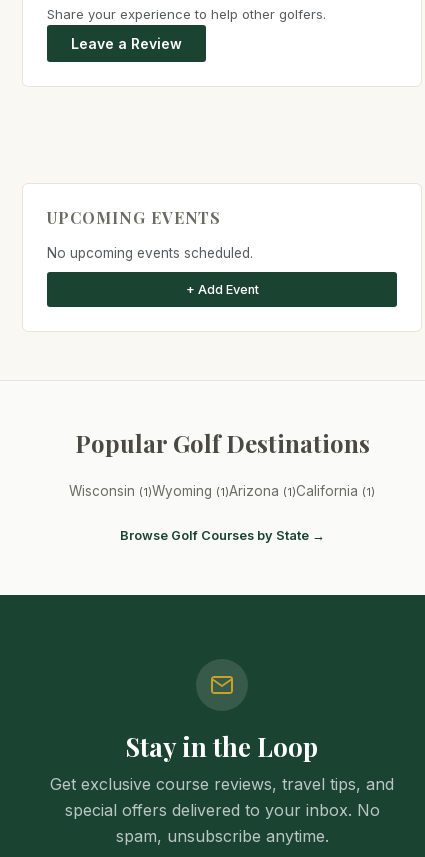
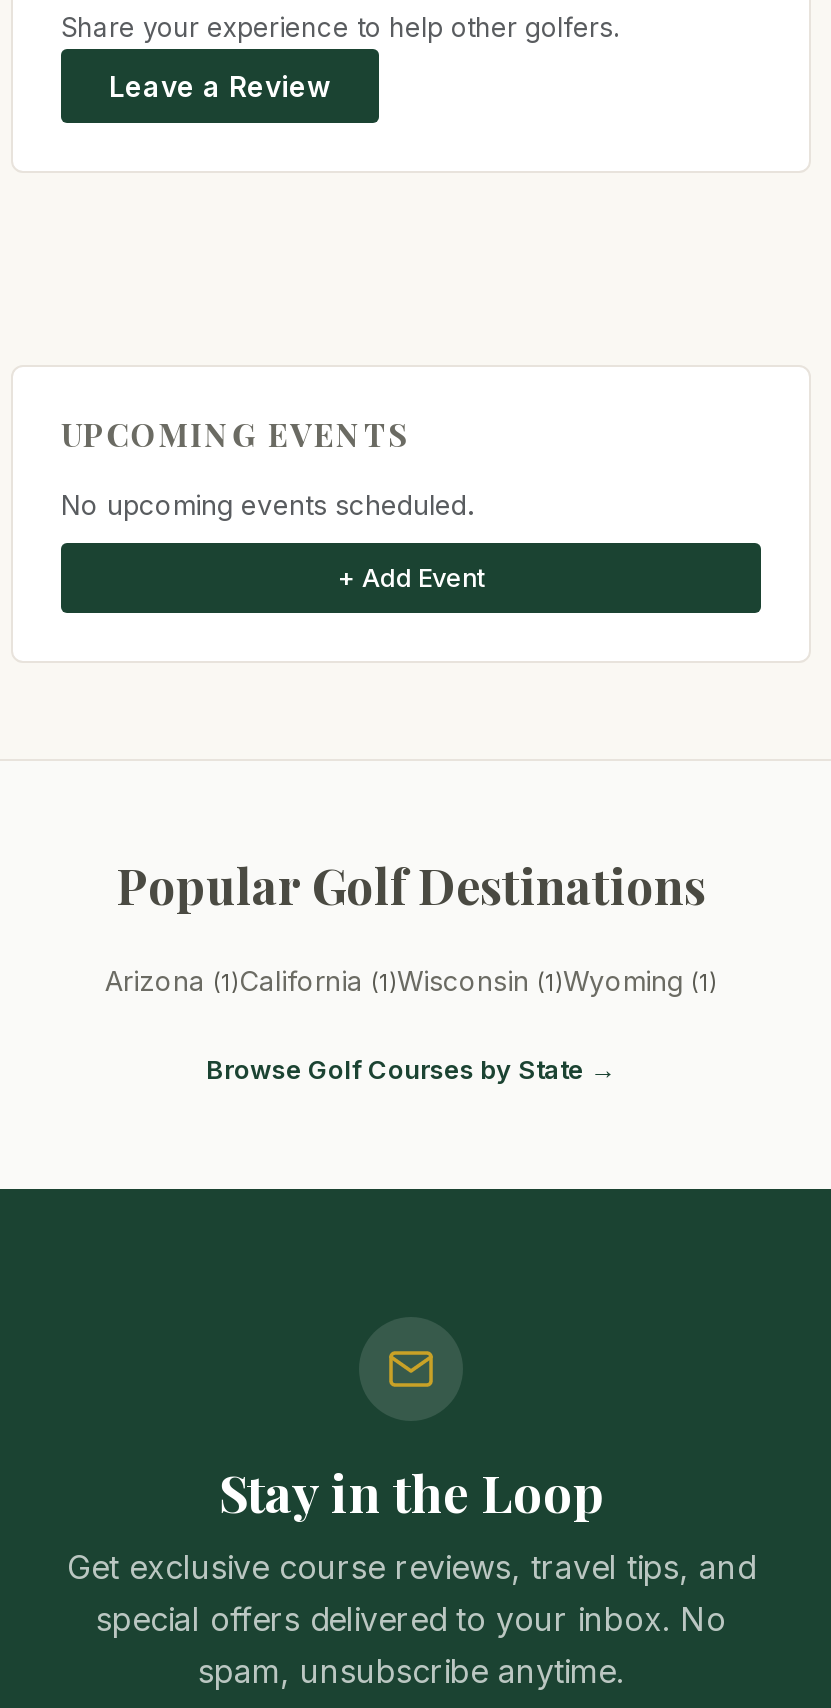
- Wisconsin (1)Wyoming (1)Arizona (1)California (1)
+ Arizona (1)California (1)Wisconsin (1)Wyoming (1)
